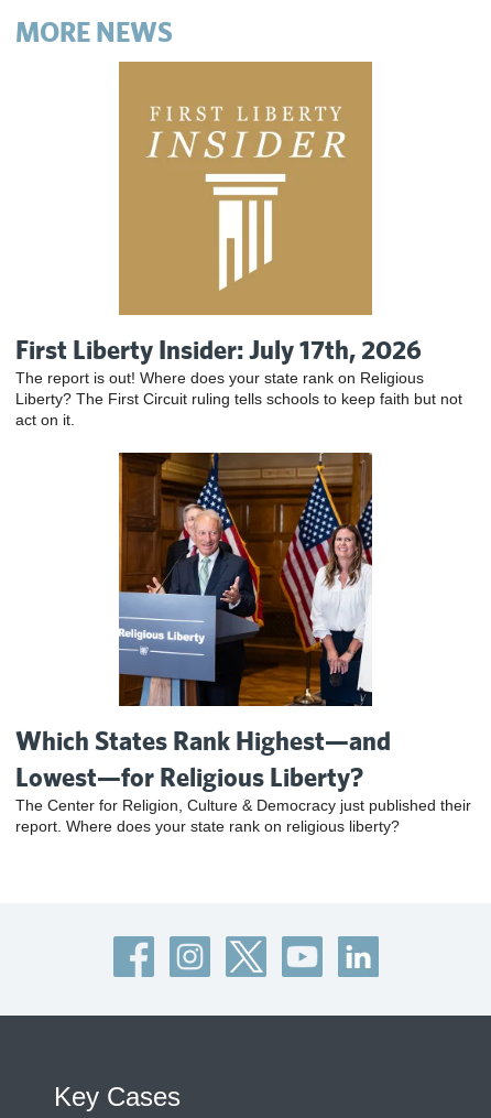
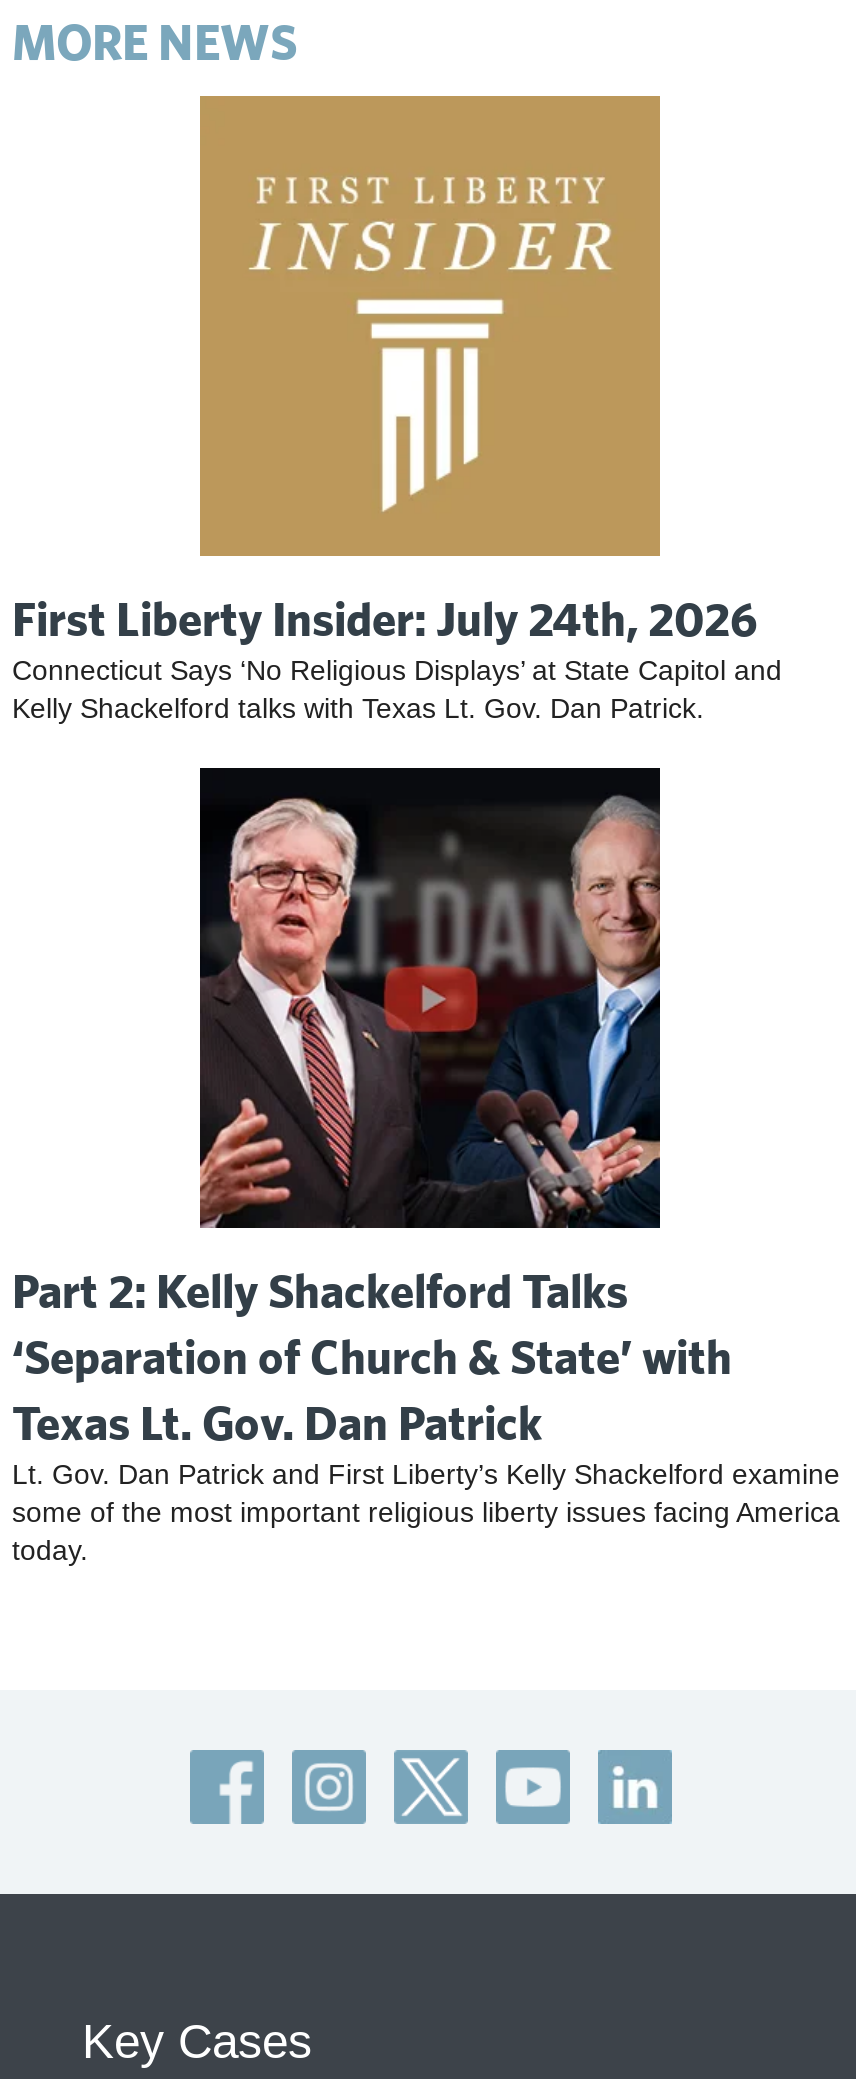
- First Liberty Insider: July 17th, 2026
- The report is out! Where does your state rank on Religious
- Liberty? The First Circuit ruling tells schools to keep faith but not
- act on it.
+ First Liberty Insider: July 24th, 2026
+ Connecticut Says ‘No Religious Displays’ at State Capitol and
+ Kelly Shackelford talks with Texas Lt. Gov. Dan Patrick.

- [image]
+ [image]

- Which States Rank Highest—and
- Lowest—for Religious Liberty?
- The Center for Religion, Culture & Democracy just published their
- report. Where does your state rank on religious liberty?
+ Part 2: Kelly Shackelford Talks
+ ‘Separation of Church & State’ with
+ Texas Lt. Gov. Dan Patrick
+ Lt. Gov. Dan Patrick and First Liberty’s Kelly Shackelford examine
+ some of the most important religious liberty issues facing America
+ today.
